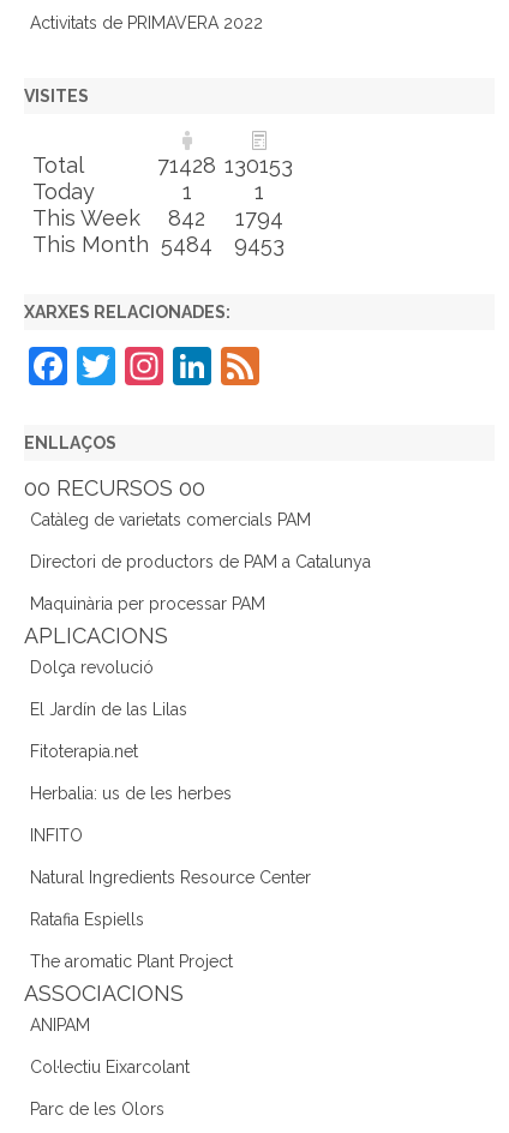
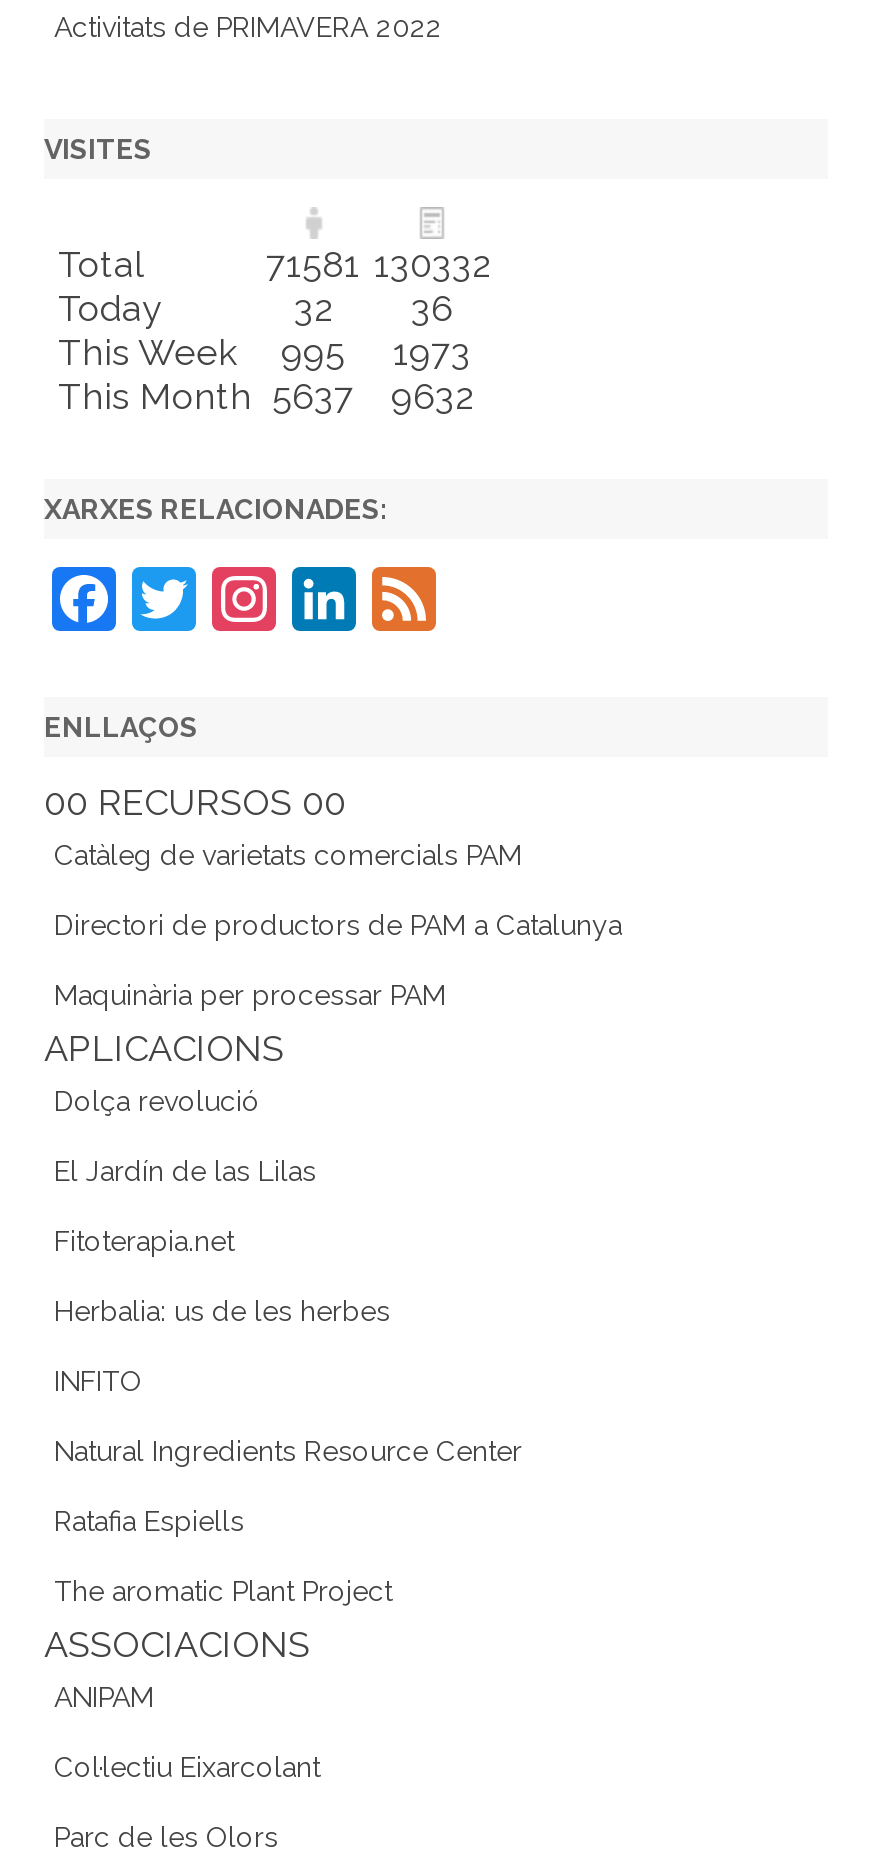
- 71428 130153
+ 71581 130332

- 1
+ 32

- 1
+ 36

- 842
+ 995

- 1794
+ 1973

- This Month 5484
+ This Month 5637

- 9453
+ 9632
